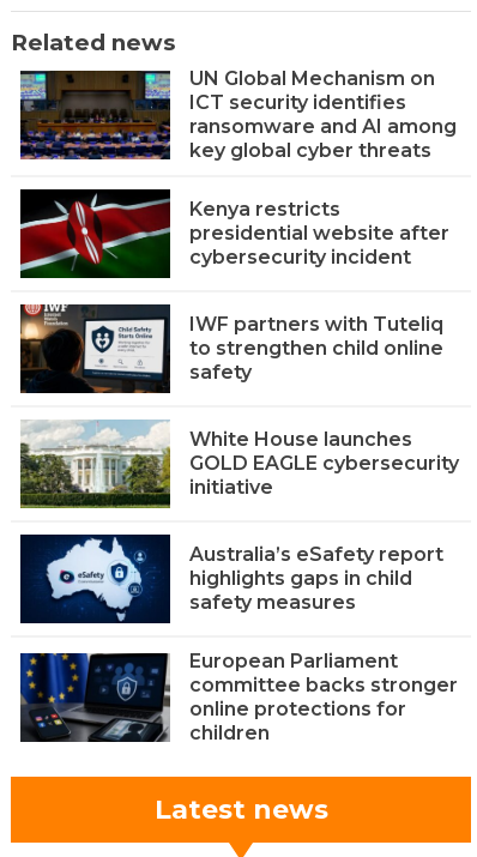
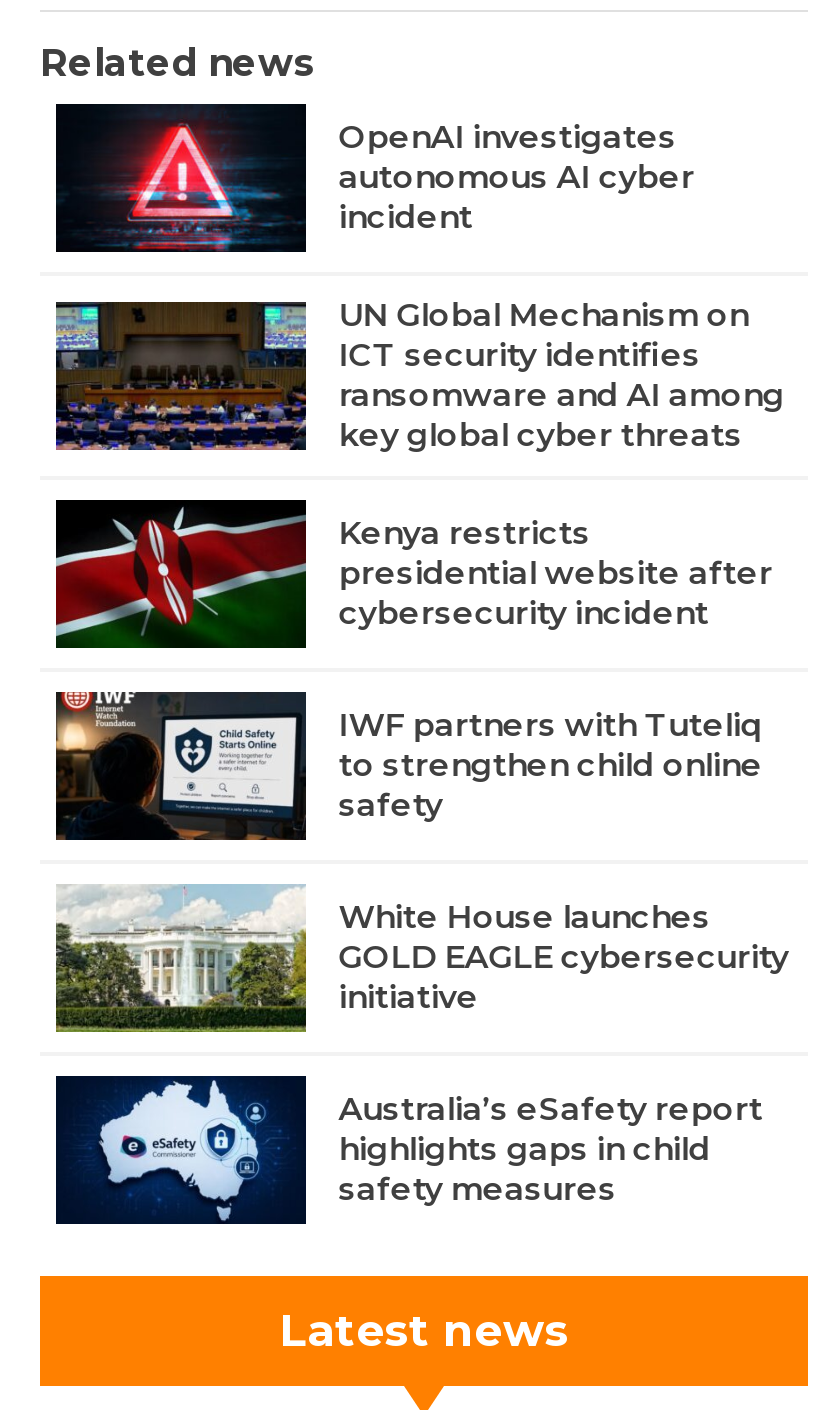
+ [image]
+ OpenAI investigates
+ autonomous AI cyber
+ incident

moved down: [image] | UN Global Mechanism on | ICT security identifies | ... | highlights gaps in child | safety measures

- [image]
- European Parliament
- committee backs stronger
- online protections for
- children
